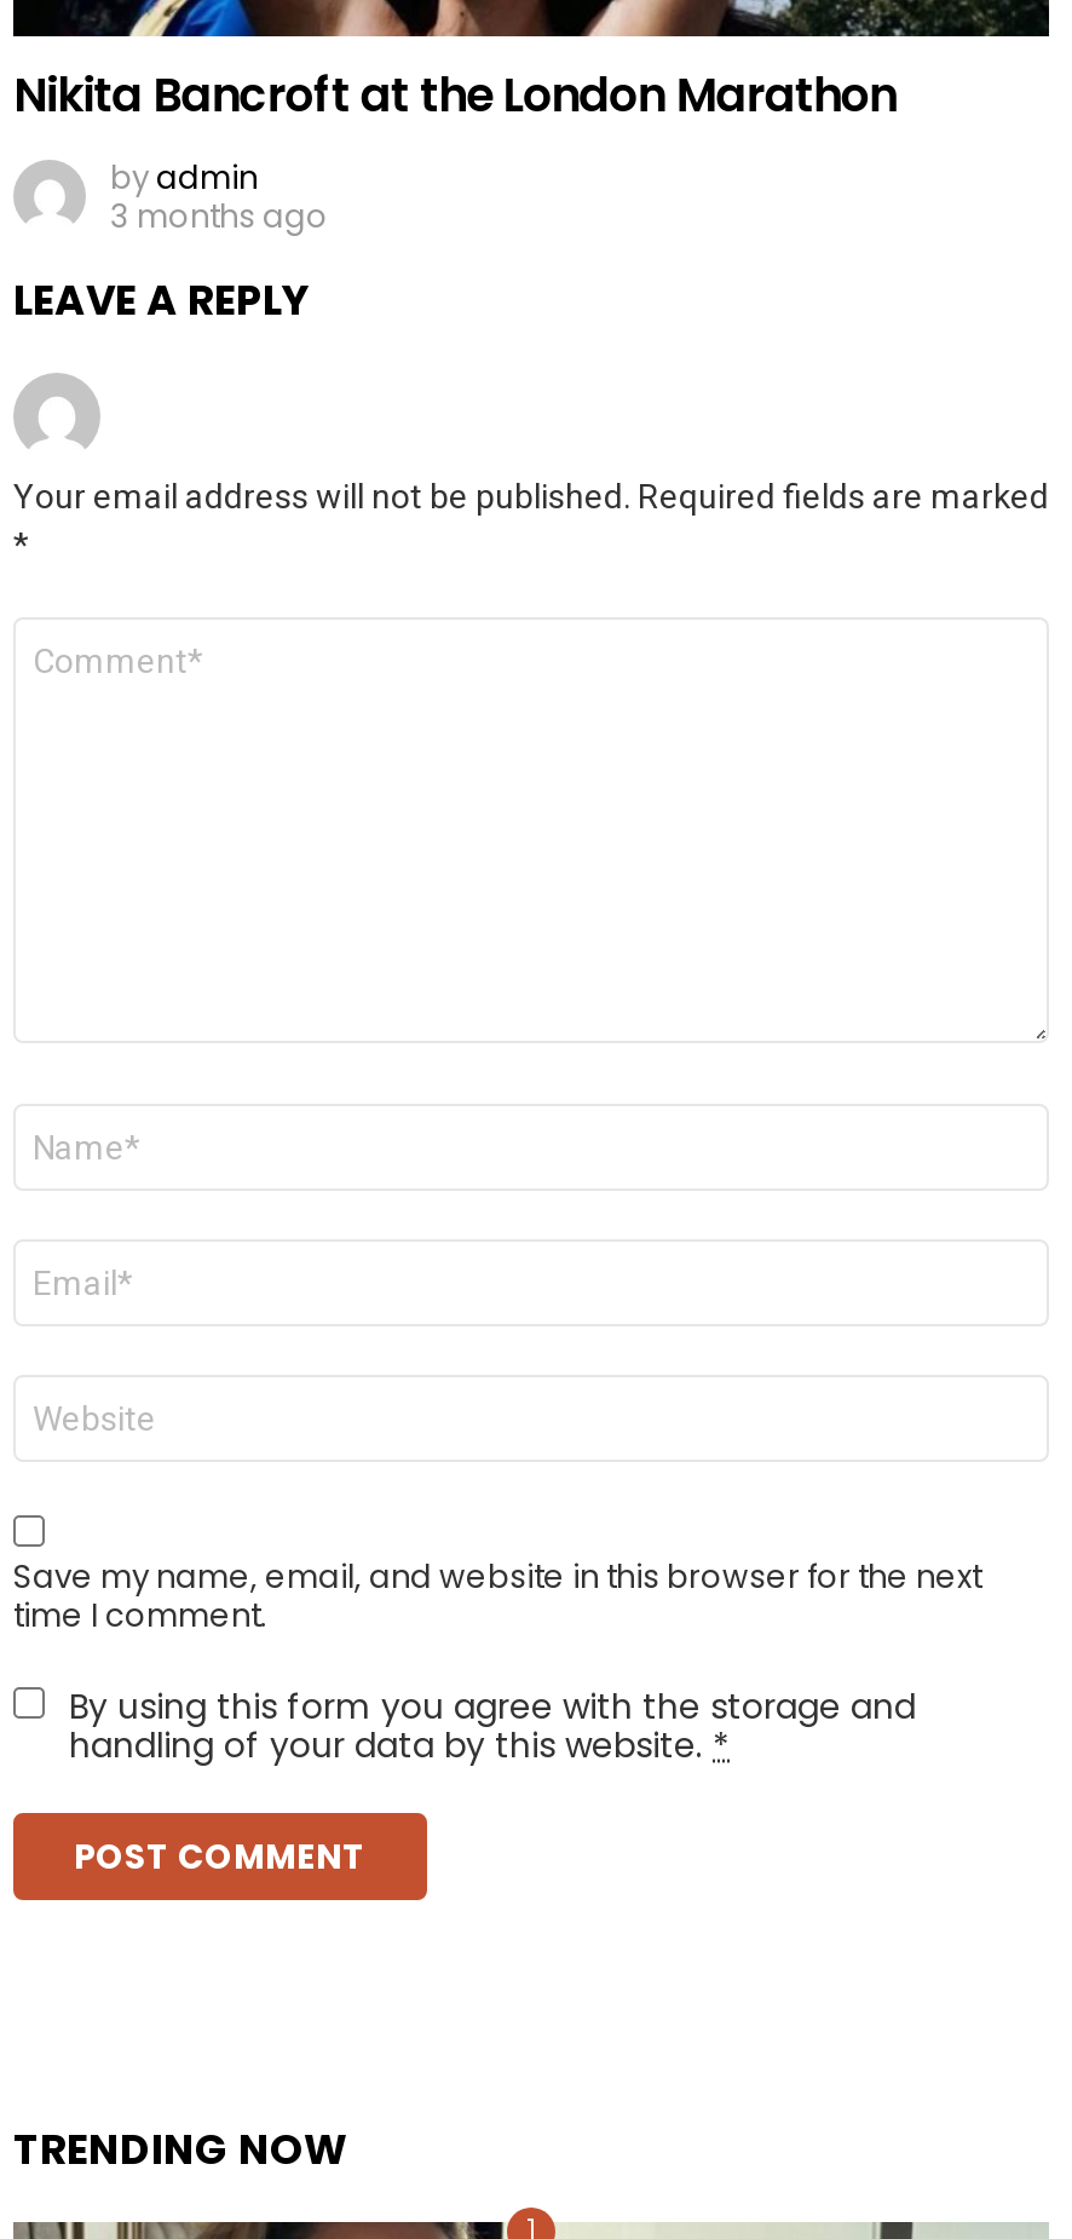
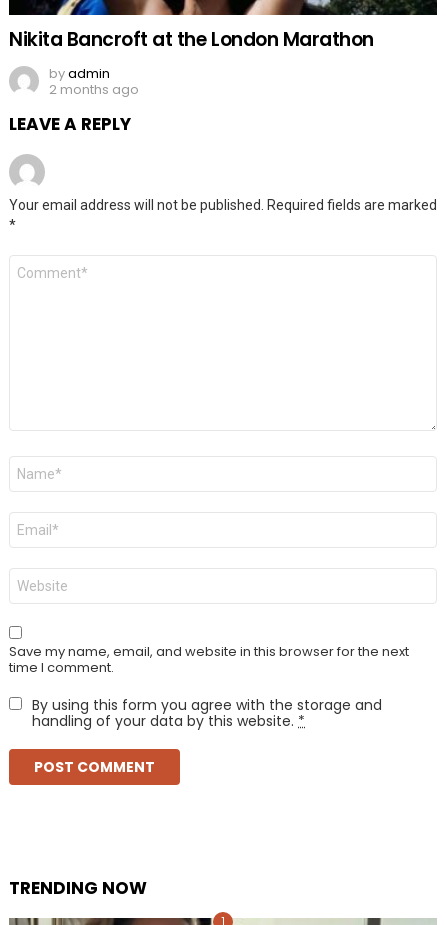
- 3 months ago
+ 2 months ago
